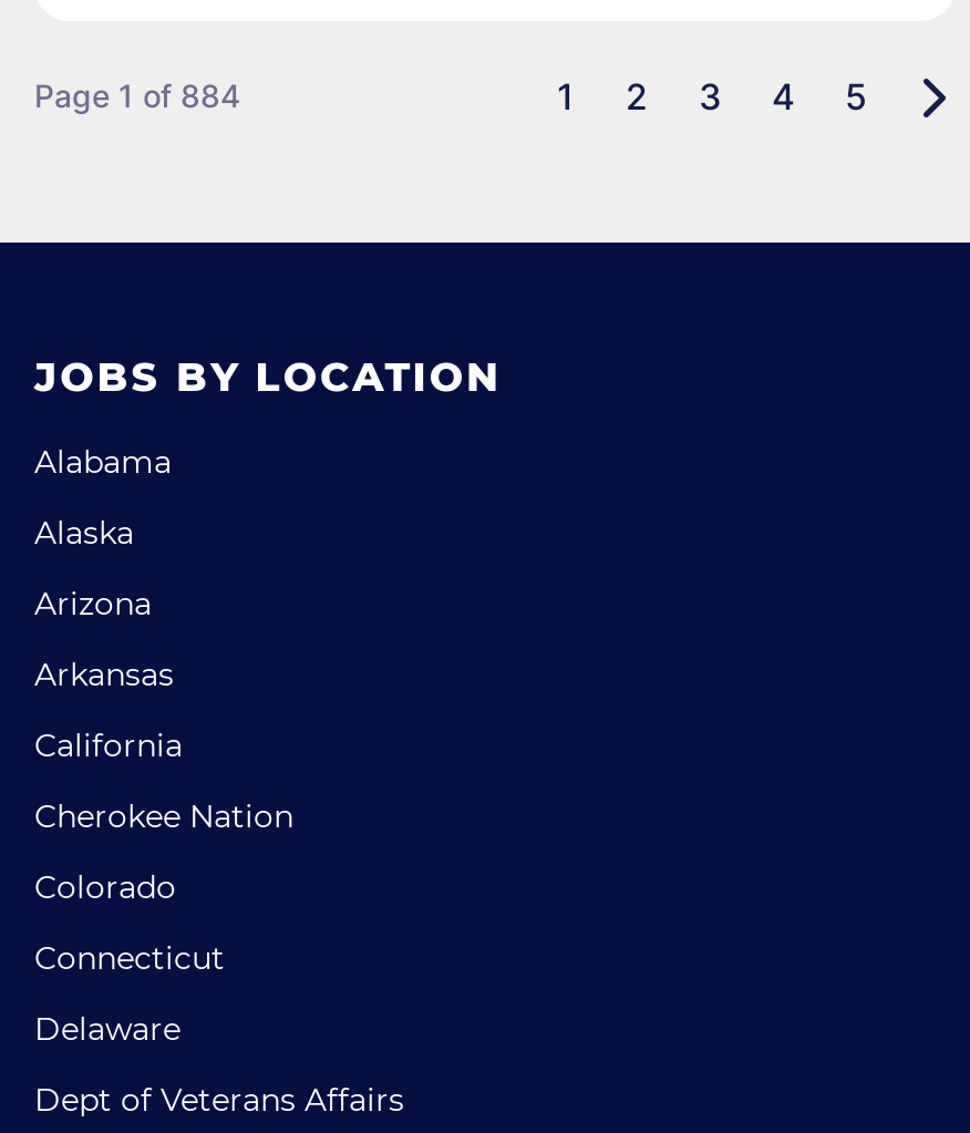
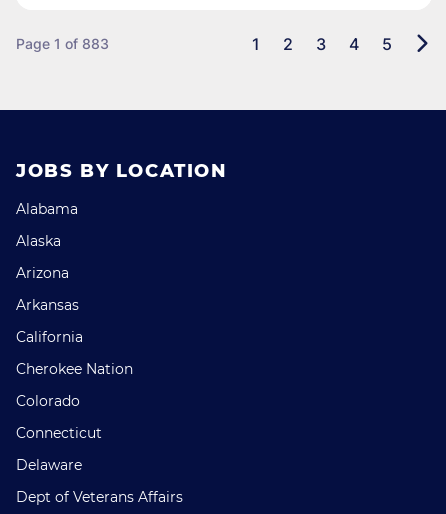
- Page 1 of 884
+ Page 1 of 883
